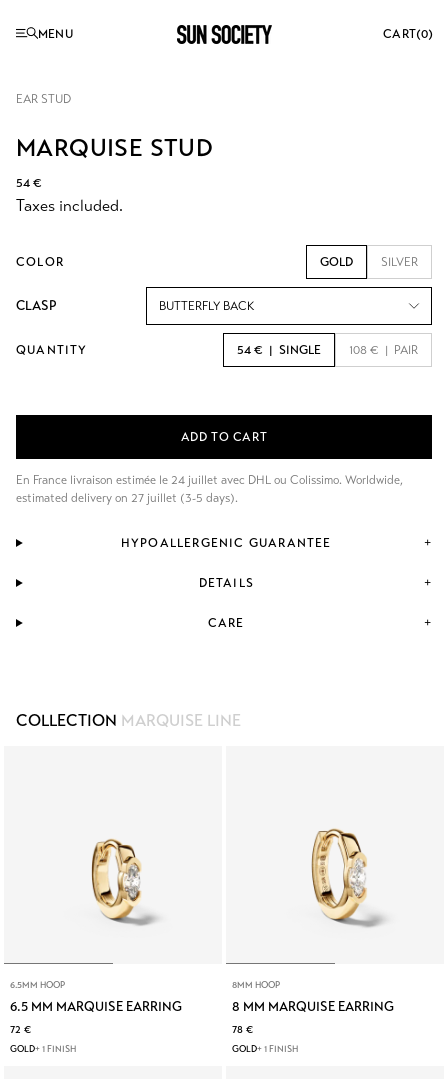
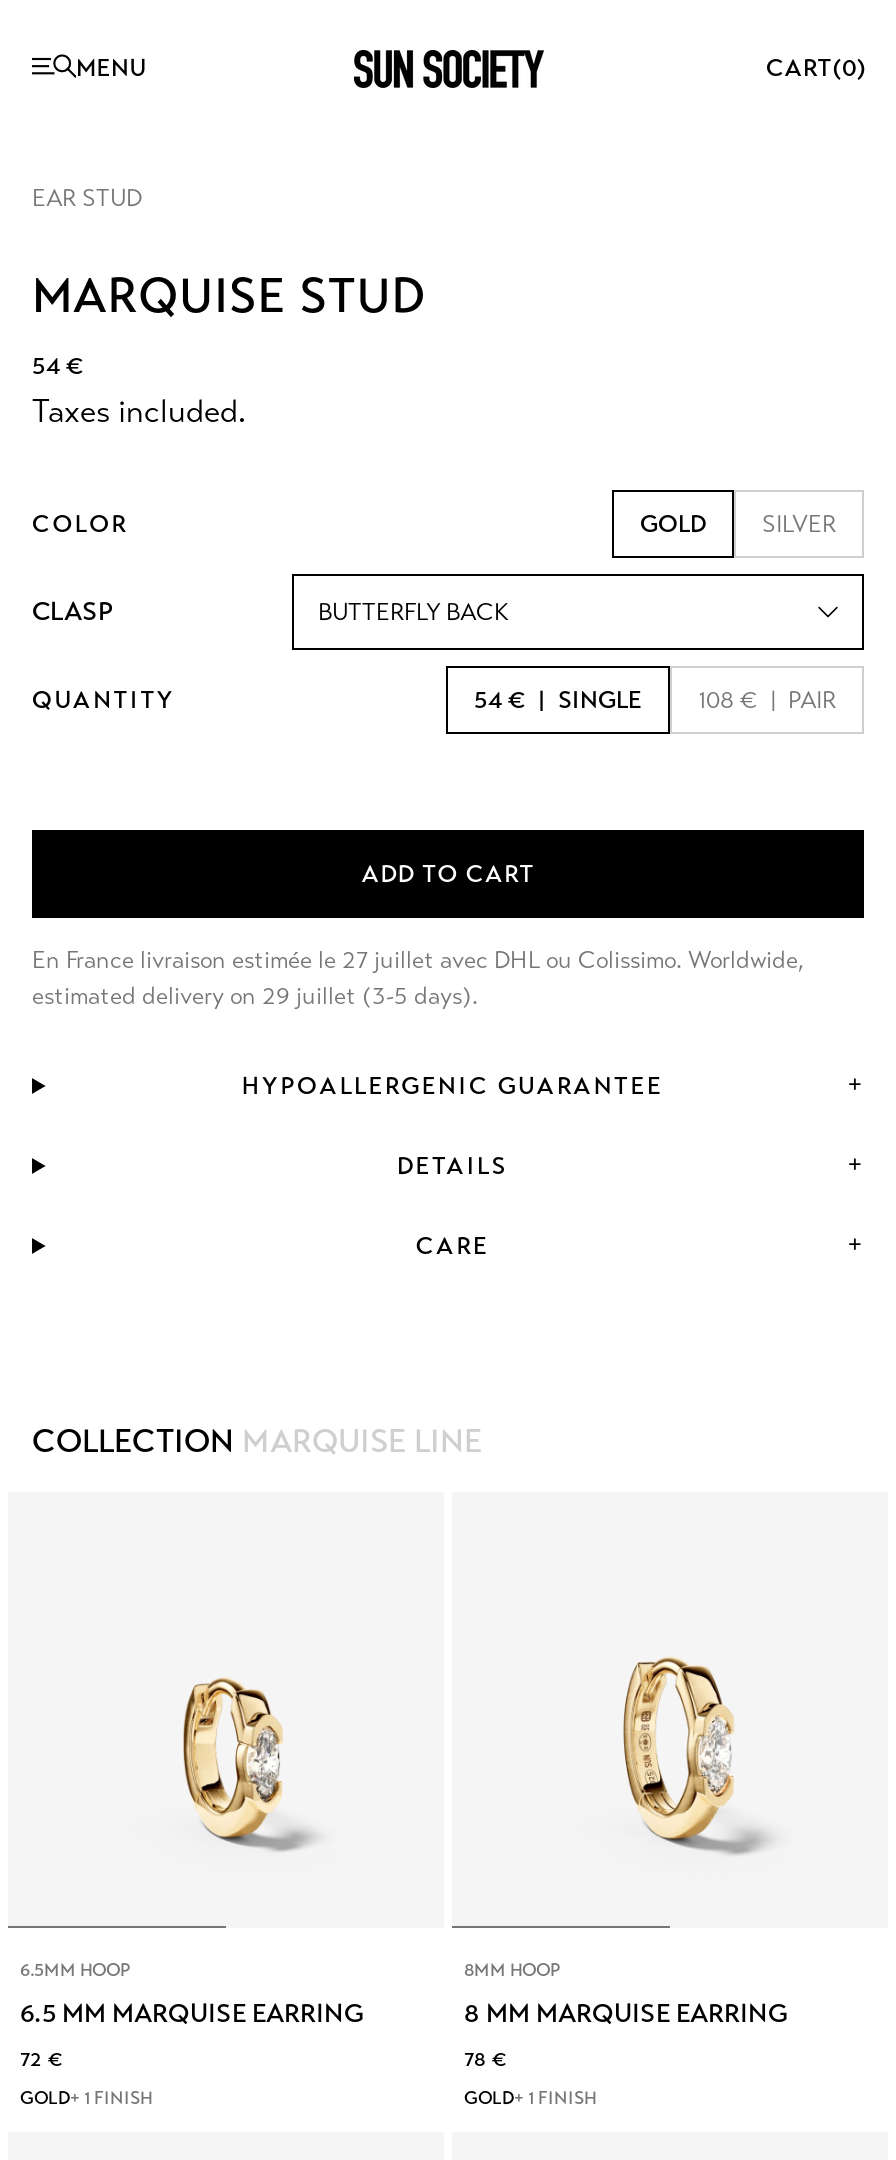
- En France livraison estimée le 24 juillet avec DHL ou Colissimo. Worldwide,
+ En France livraison estimée le 27 juillet avec DHL ou Colissimo. Worldwide,

- estimated delivery on 27 juillet (3-5 days).
+ estimated delivery on 29 juillet (3-5 days).
